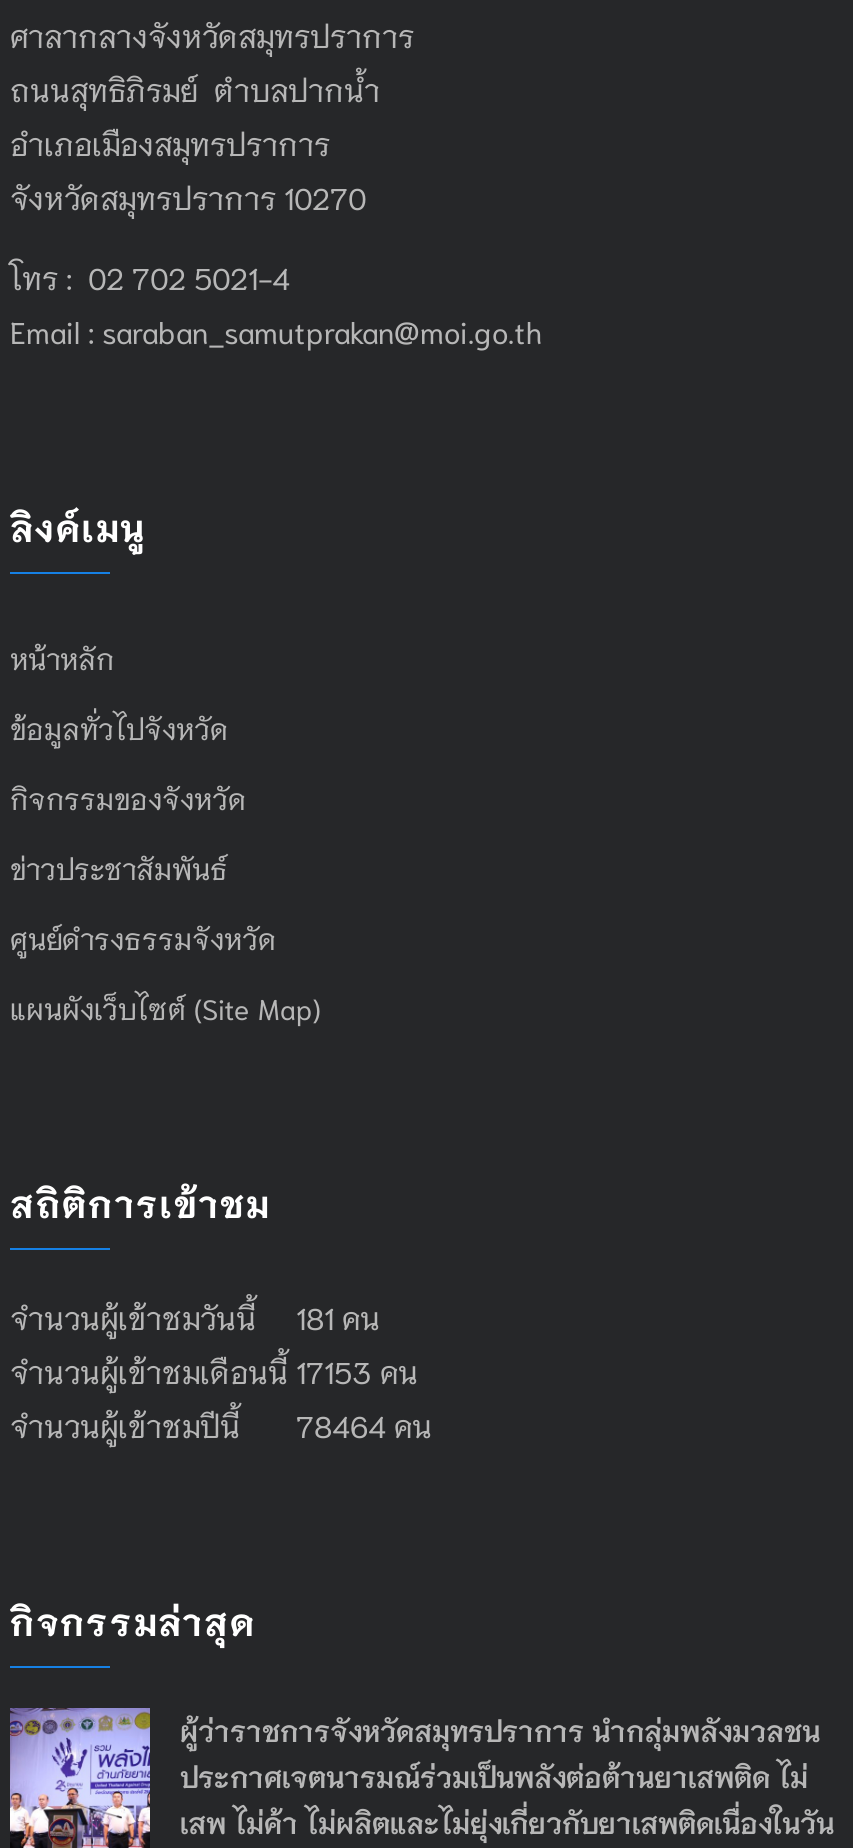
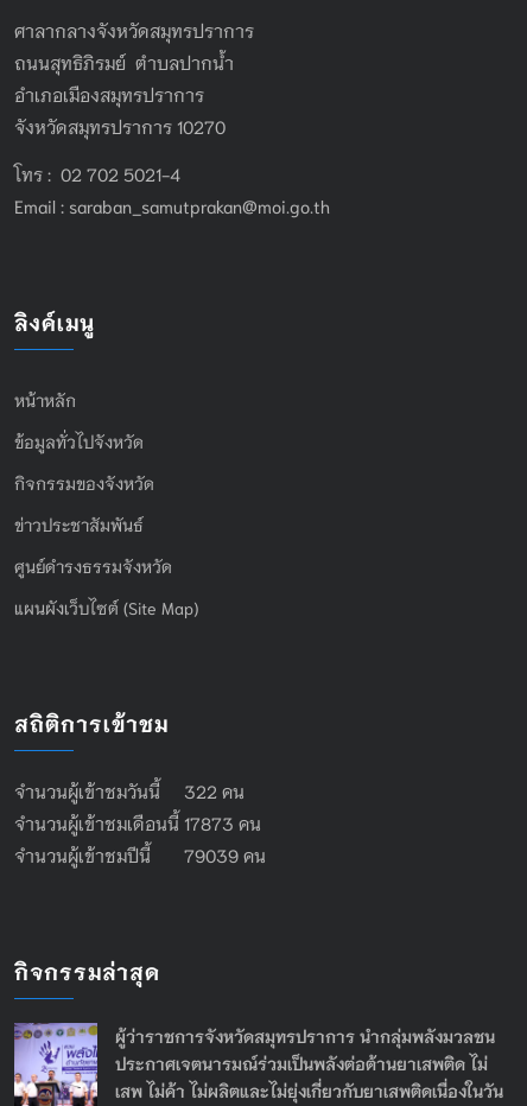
- จำนวนผู้เข้าชมวันนี้ 181 คน
+ จำนวนผู้เข้าชมวันนี้ 322 คน

- จำนวนผู้เข้าชมเดือนนี้ 17153 คน
+ จำนวนผู้เข้าชมเดือนนี้ 17873 คน

- จำนวนผู้เข้าชมปีนี้ 78464 คน
+ จำนวนผู้เข้าชมปีนี้ 79039 คน
